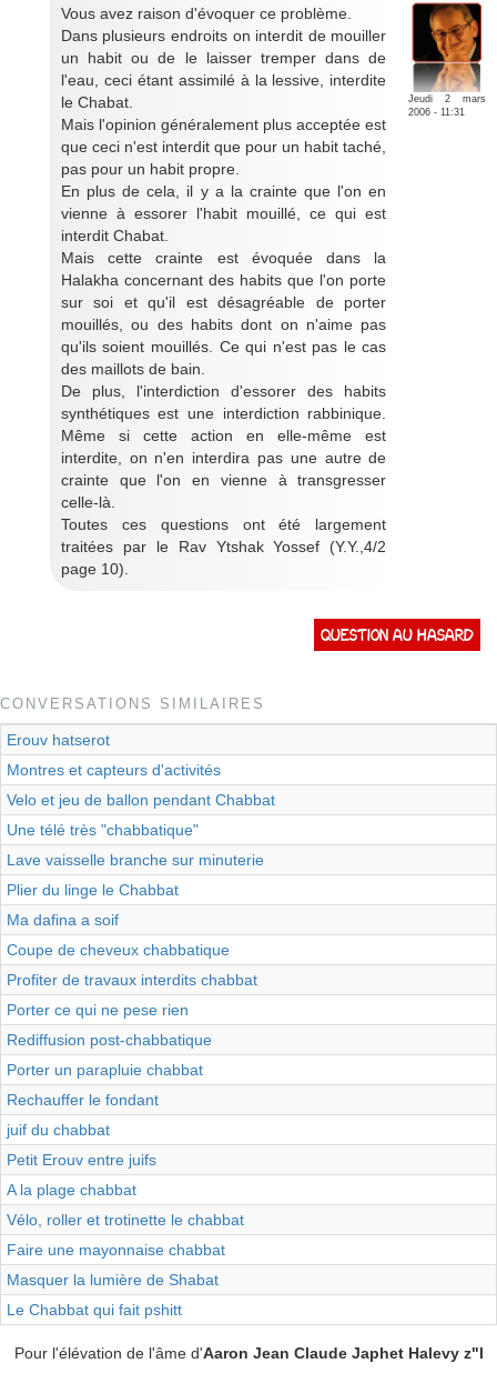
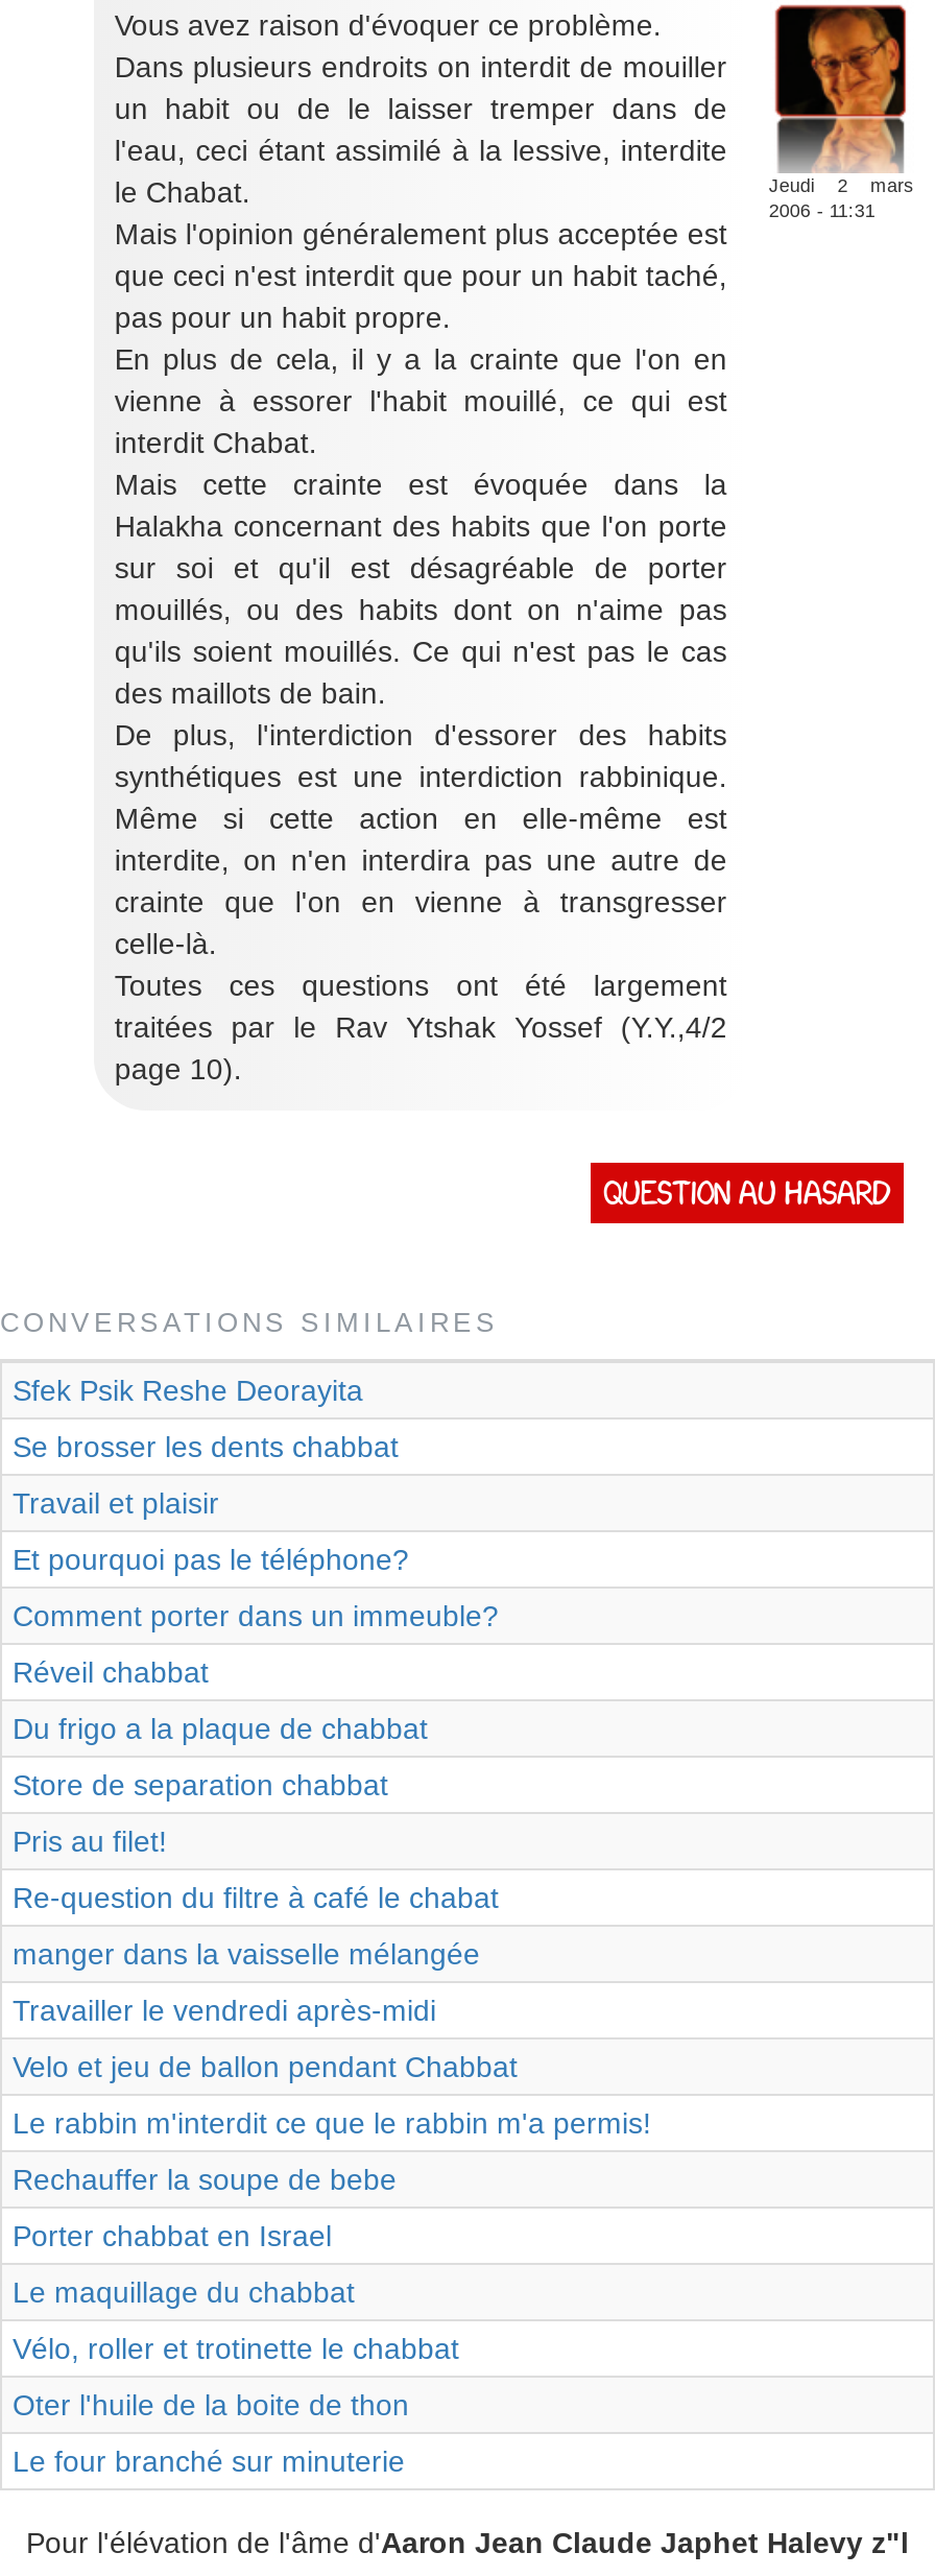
- Erouv hatserot
- Montres et capteurs d'activités
+ Sfek Psik Reshe Deorayita
+ Se brosser les dents chabbat
+ Travail et plaisir
+ Et pourquoi pas le téléphone?
+ Comment porter dans un immeuble?
+ Réveil chabbat
+ Du frigo a la plaque de chabbat
+ Store de separation chabbat
+ Pris au filet!
+ Re-question du filtre à café le chabat
+ manger dans la vaisselle mélangée
+ Travailler le vendredi après-midi

moved down: Velo et jeu de ballon pendant Chabbat

- Une télé très "chabbatique"
- Lave vaisselle branche sur minuterie
- Plier du linge le Chabbat
- Ma dafina a soif
- Coupe de cheveux chabbatique
- Profiter de travaux interdits chabbat
- Porter ce qui ne pese rien
- Rediffusion post-chabbatique
- Porter un parapluie chabbat
- Rechauffer le fondant
- juif du chabbat
- Petit Erouv entre juifs
- A la plage chabbat
+ Le rabbin m'interdit ce que le rabbin m'a permis!
+ Rechauffer la soupe de bebe
+ Porter chabbat en Israel
+ Le maquillage du chabbat

moved down: Vélo, roller et trotinette le chabbat

- Faire une mayonnaise chabbat
- Masquer la lumière de Shabat
- Le Chabbat qui fait pshitt
+ Oter l'huile de la boite de thon
+ Le four branché sur minuterie
